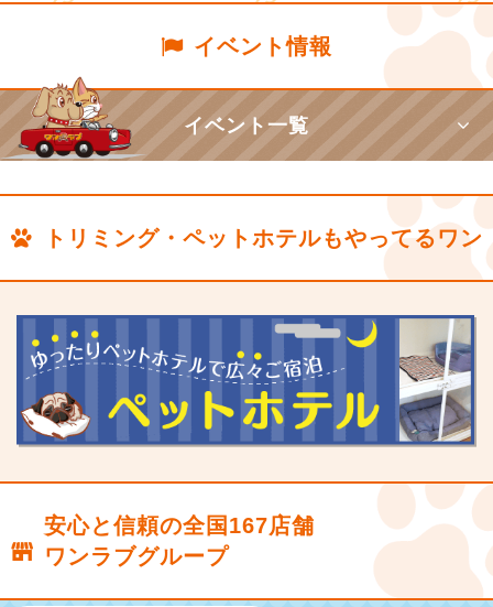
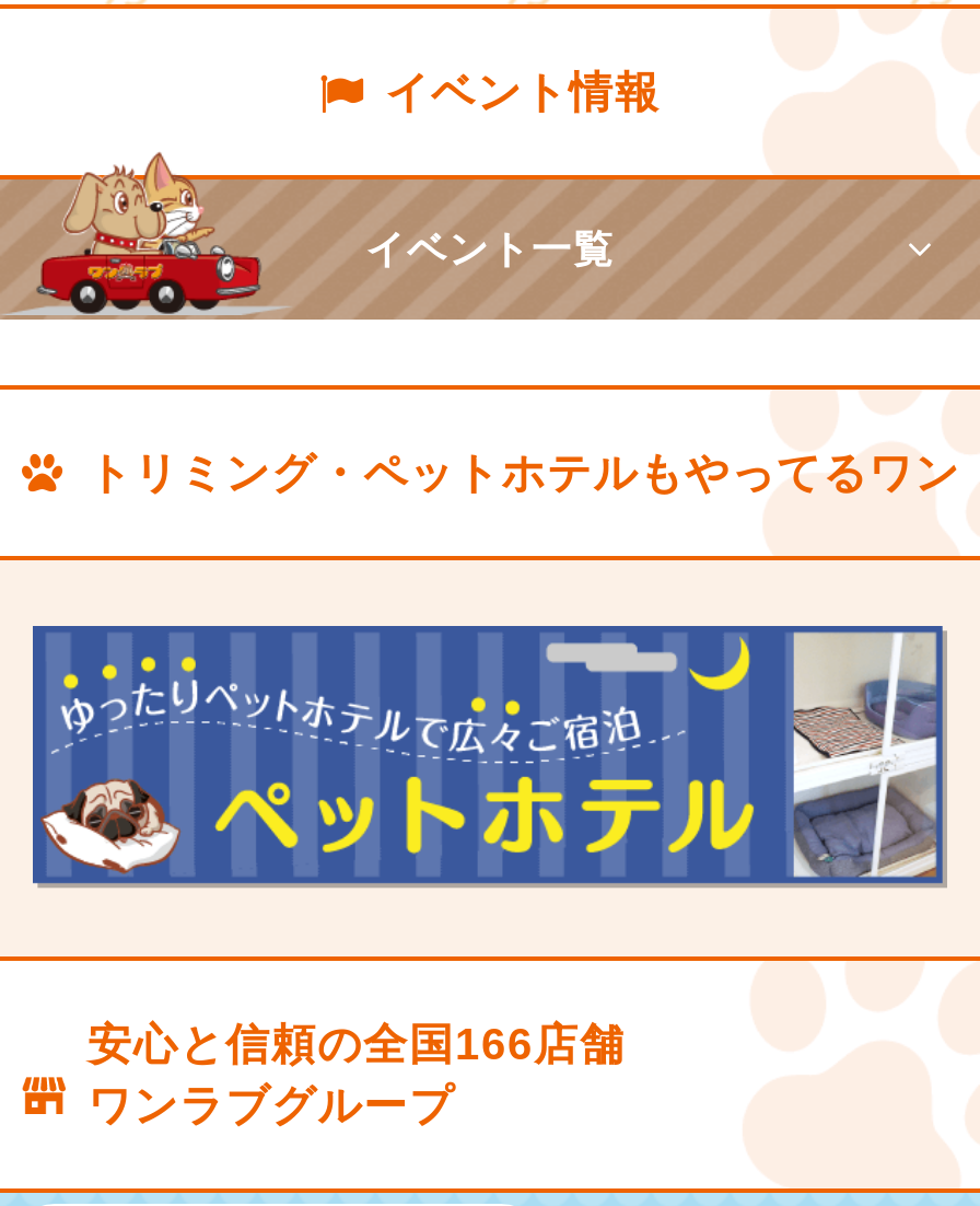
- 安心と信頼の全国167店舗
+ 安心と信頼の全国166店舗
